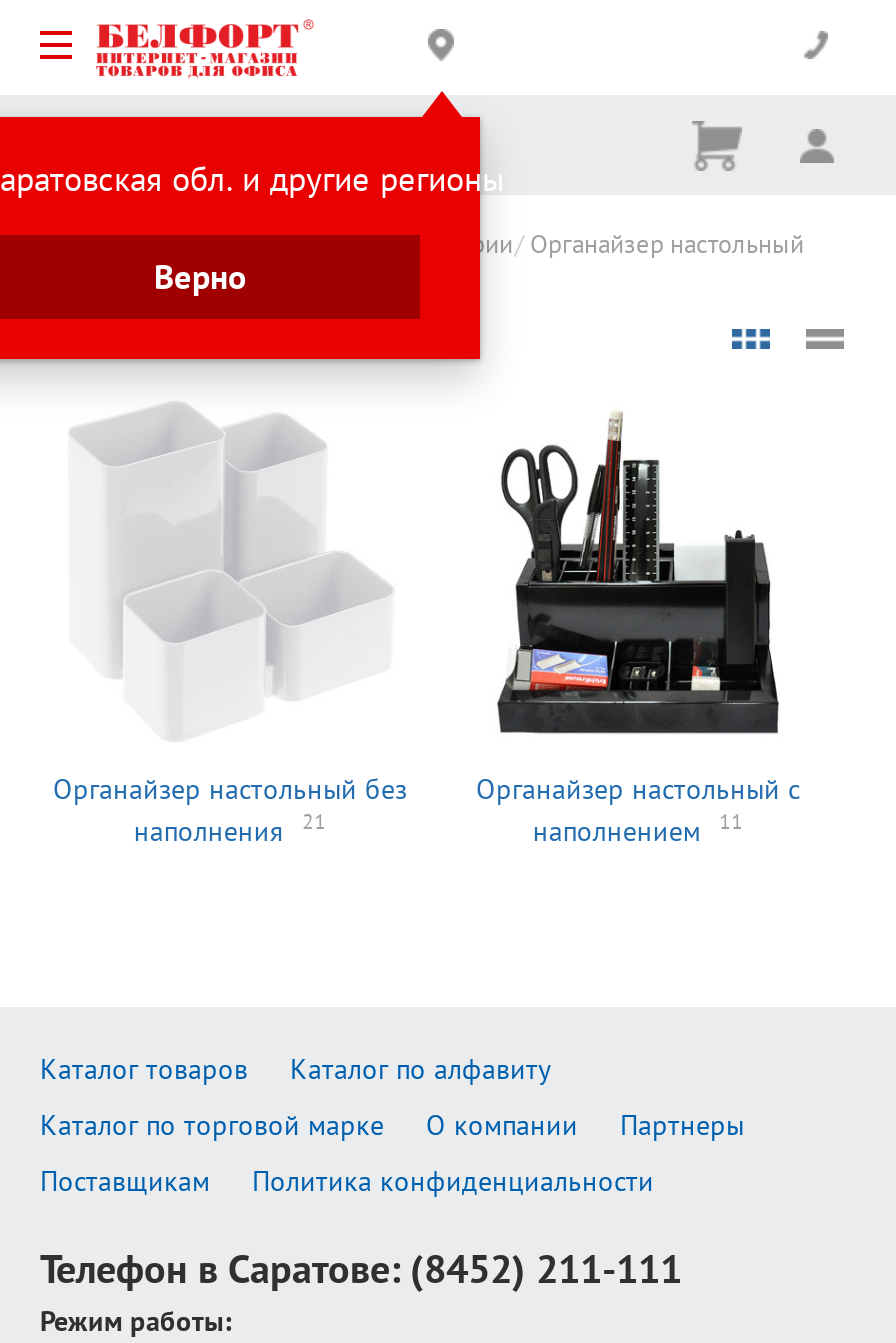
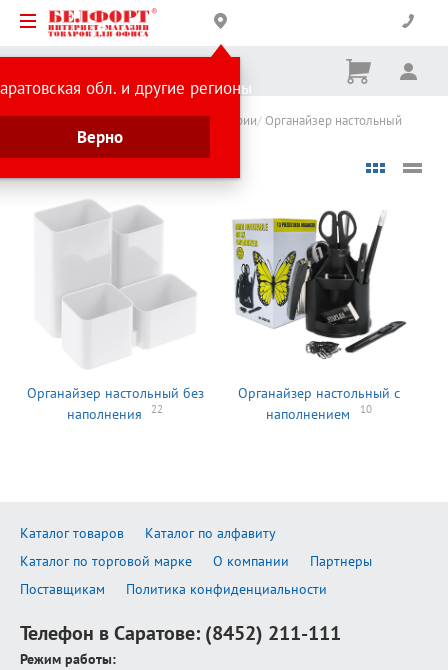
- [image]
- наполнением 11
+ [image]
+ наполнением 10

- наполнения 21
+ наполнения 22
